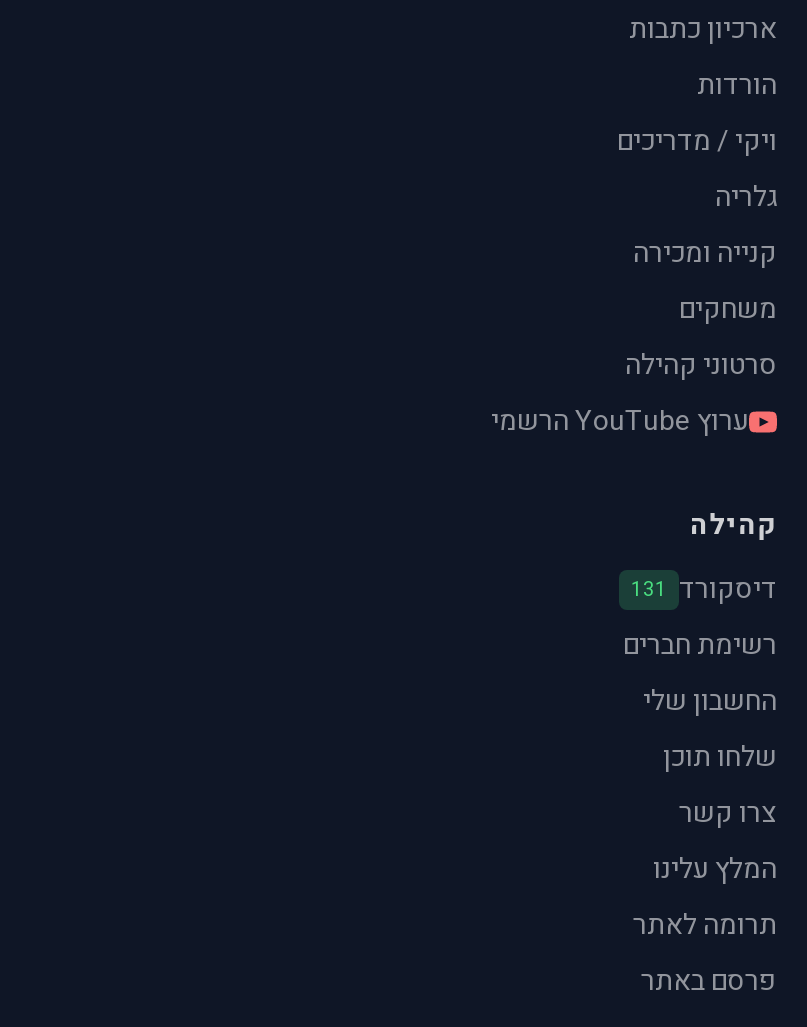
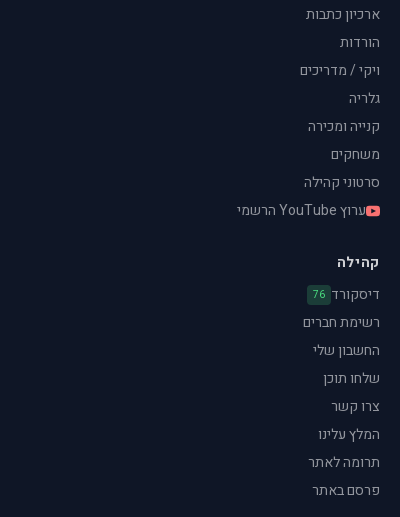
- דיסקורד 131
+ דיסקורד 76
